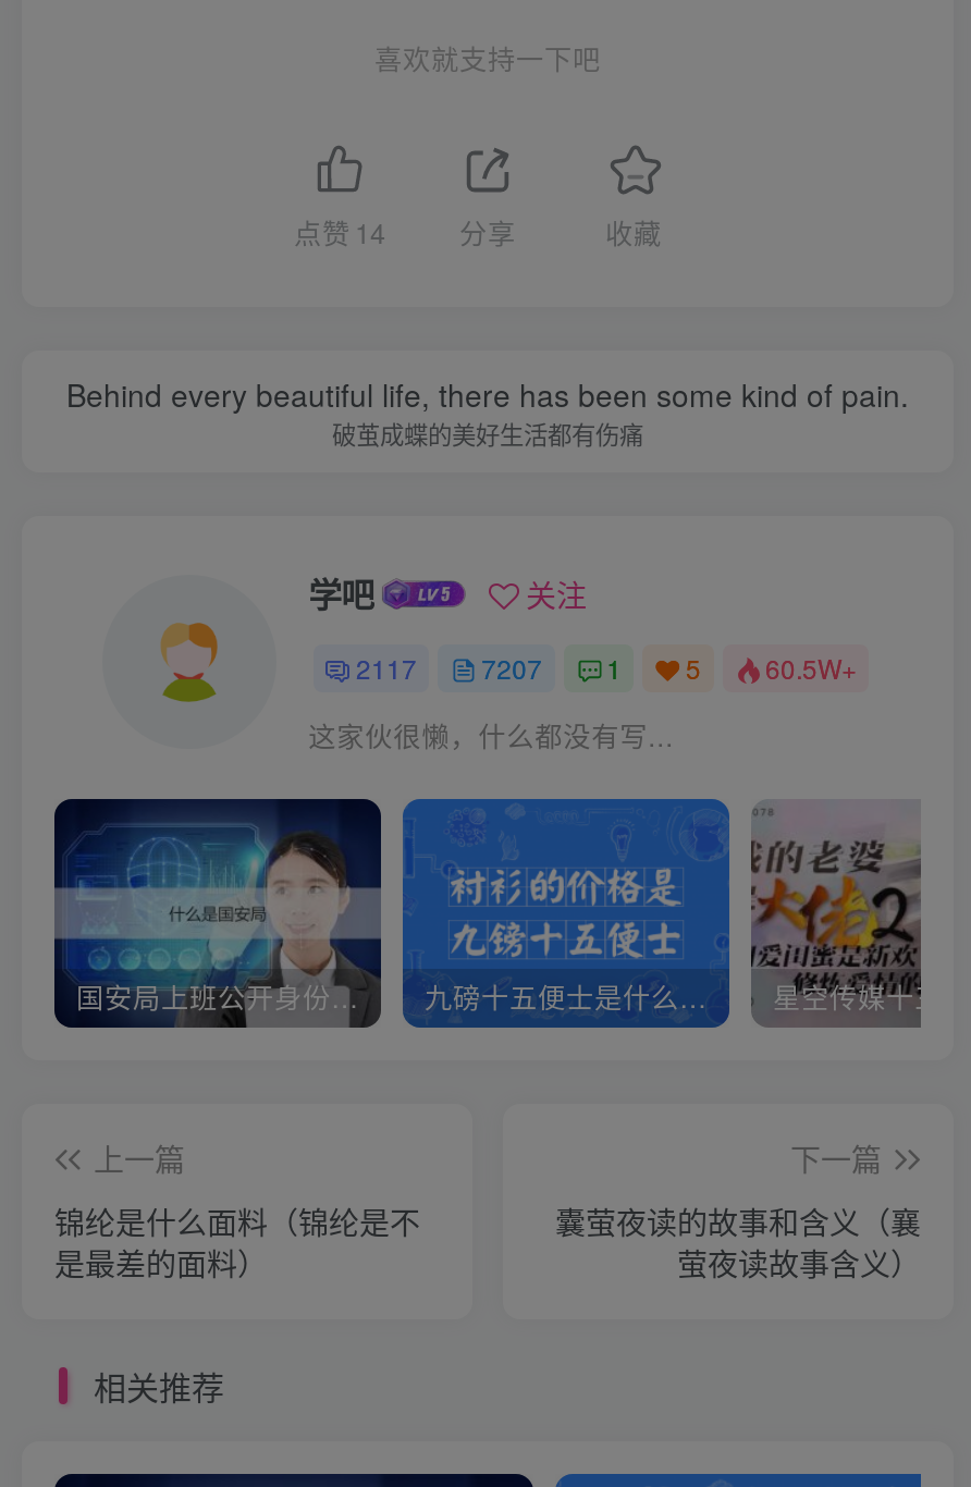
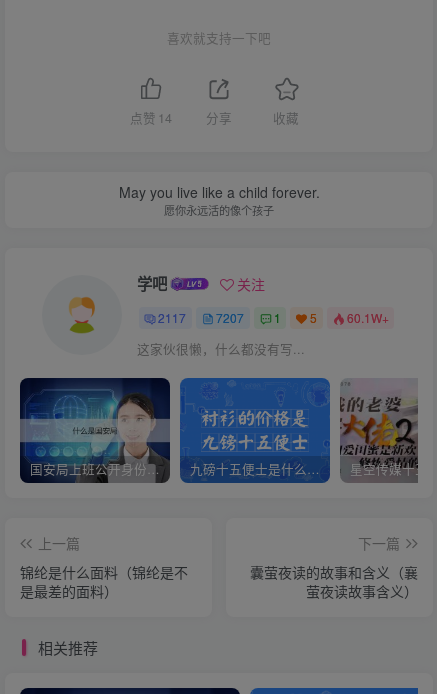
- Behind every beautiful life, there has been some kind of pain.
- 破茧成蝶的美好生活都有伤痛
+ May you live like a child forever.
+ 愿你永远活的像个孩子

- 2117 7207 1 5 60.5W+
+ 2117 7207 1 5 60.1W+
